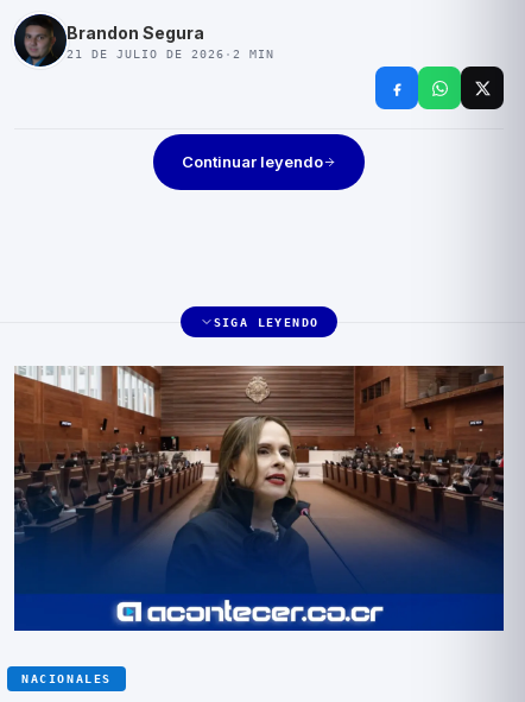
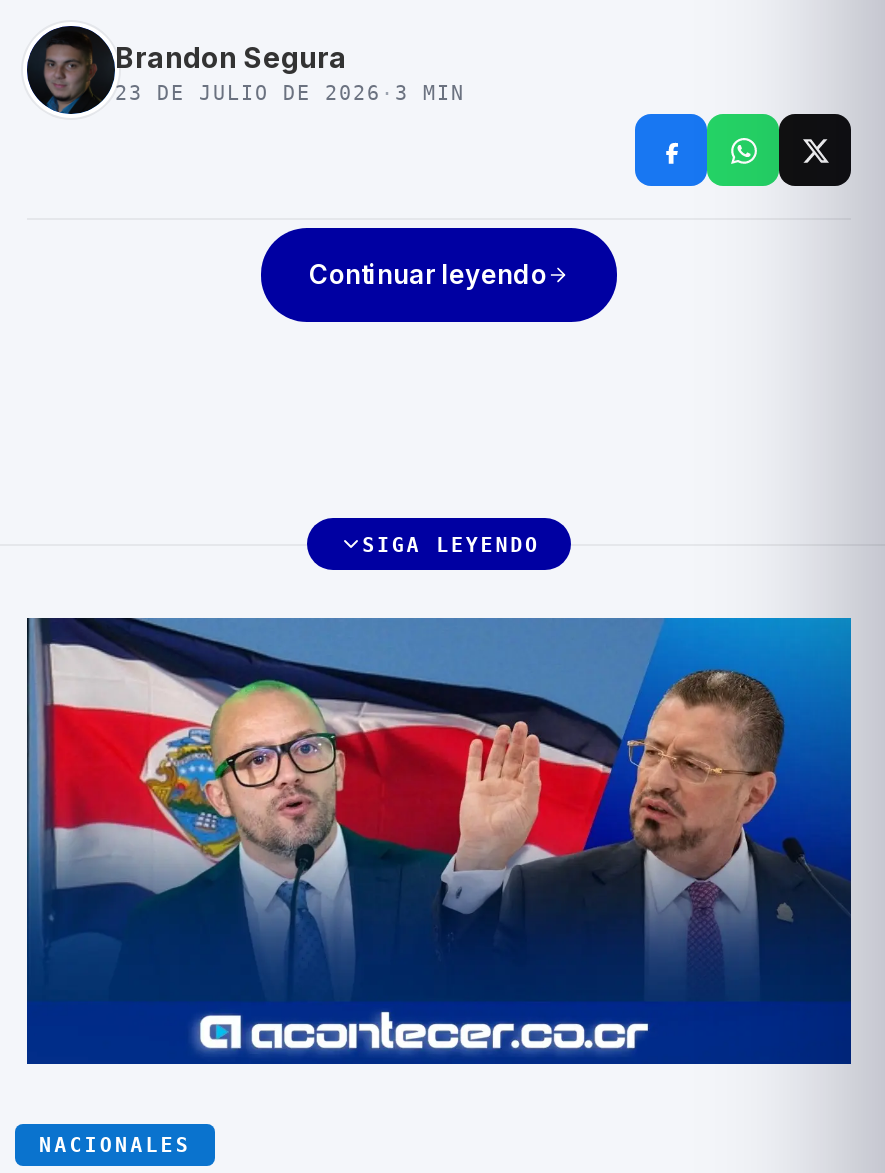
- 21 DE JULIO DE 2026 · 2 MIN
+ 23 DE JULIO DE 2026 · 3 MIN

- [image]
+ [image]
